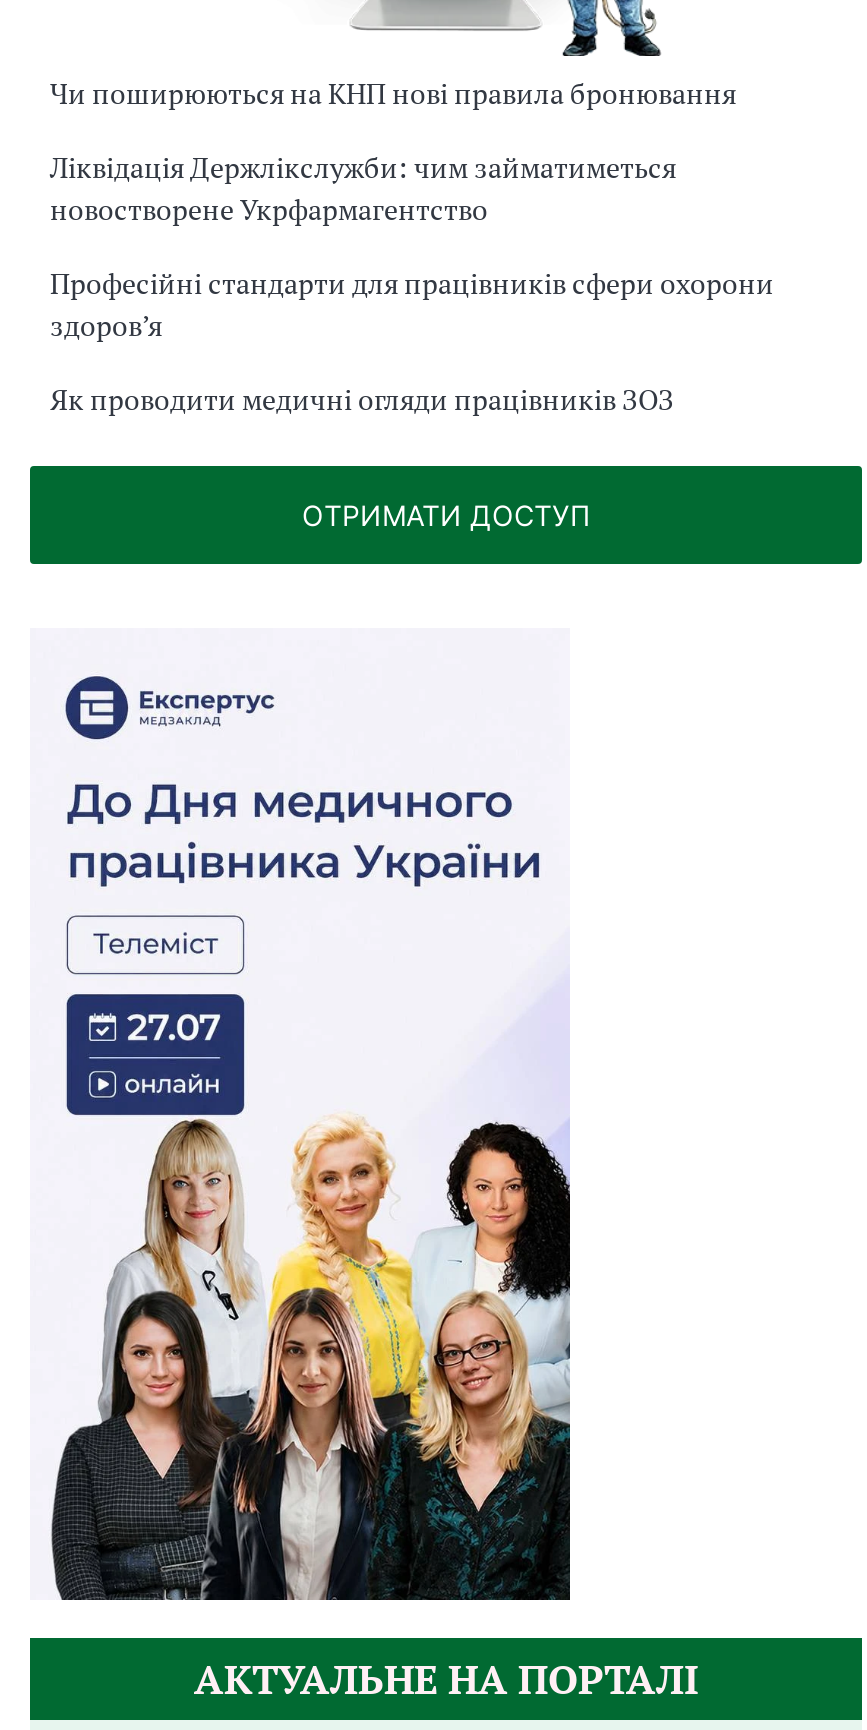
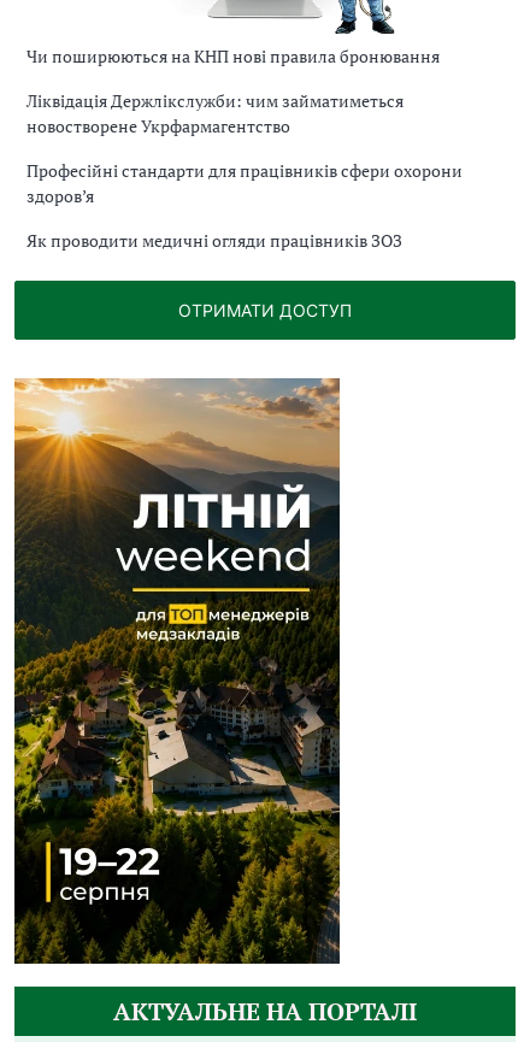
- [image]
+ [image]
